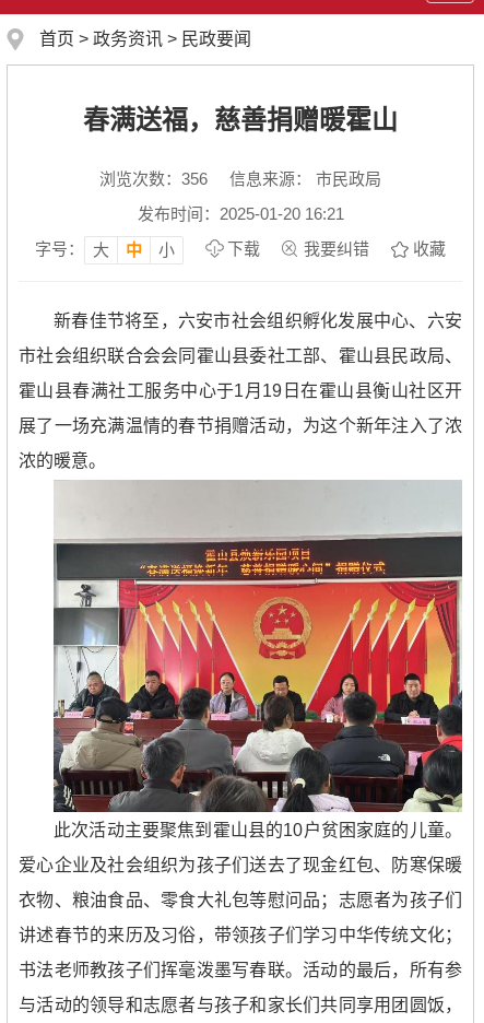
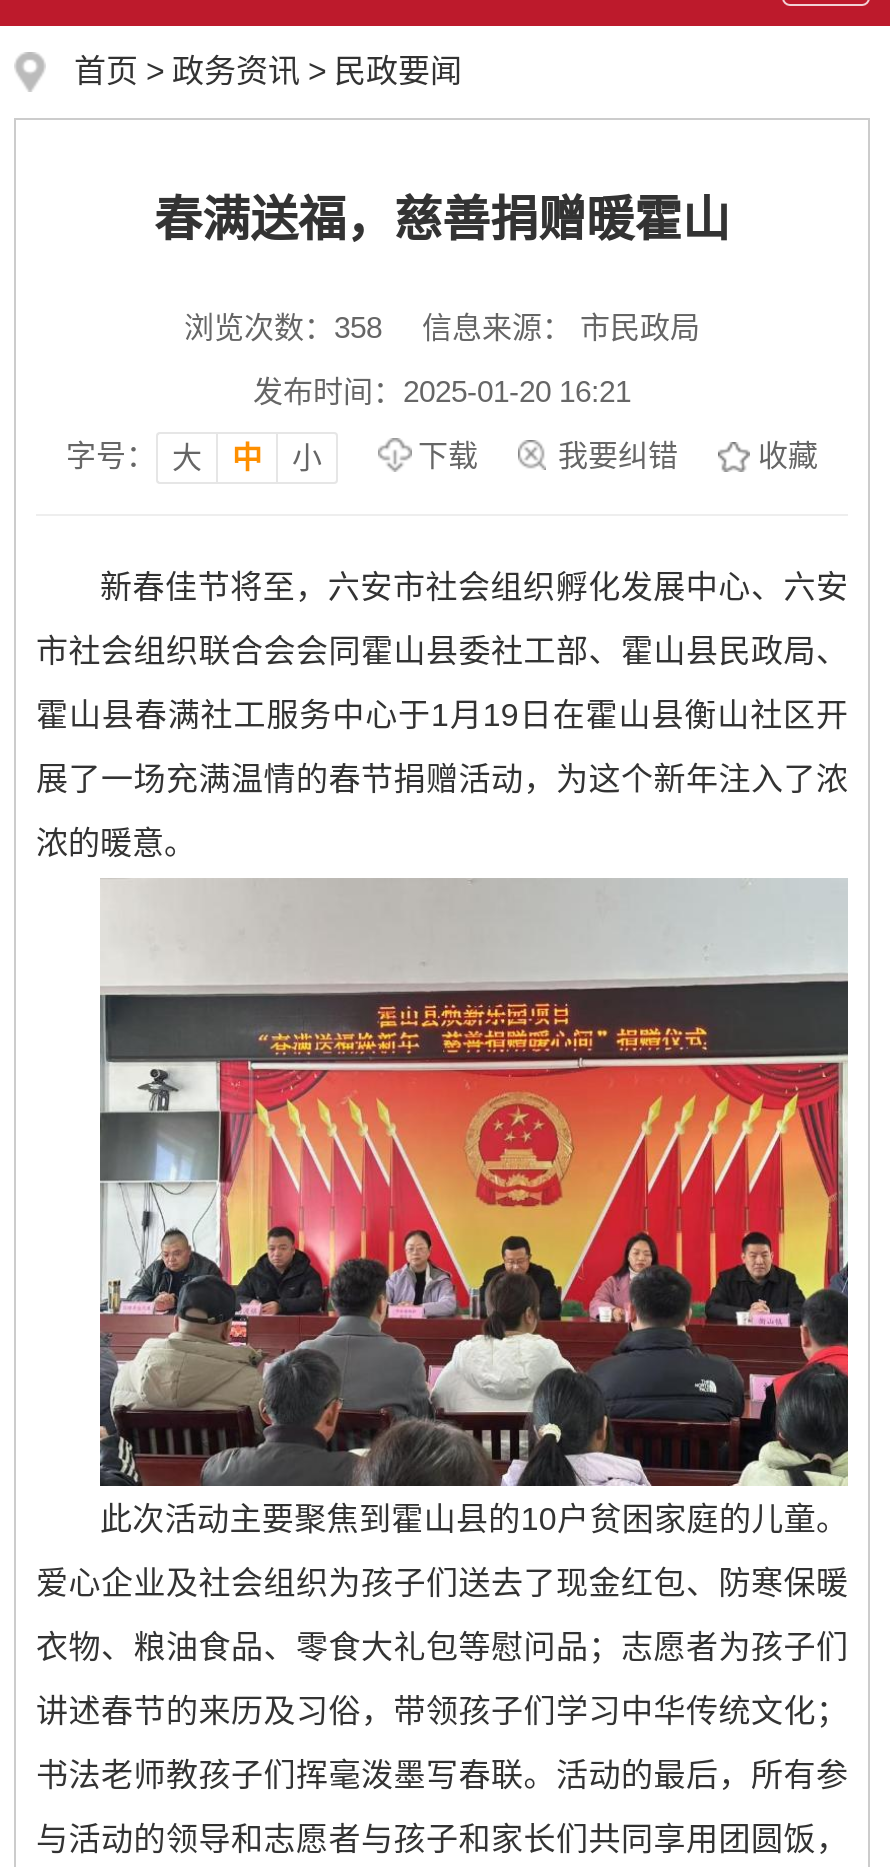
- 浏览次数：356 信息来源： 市民政局
+ 浏览次数：358 信息来源： 市民政局
